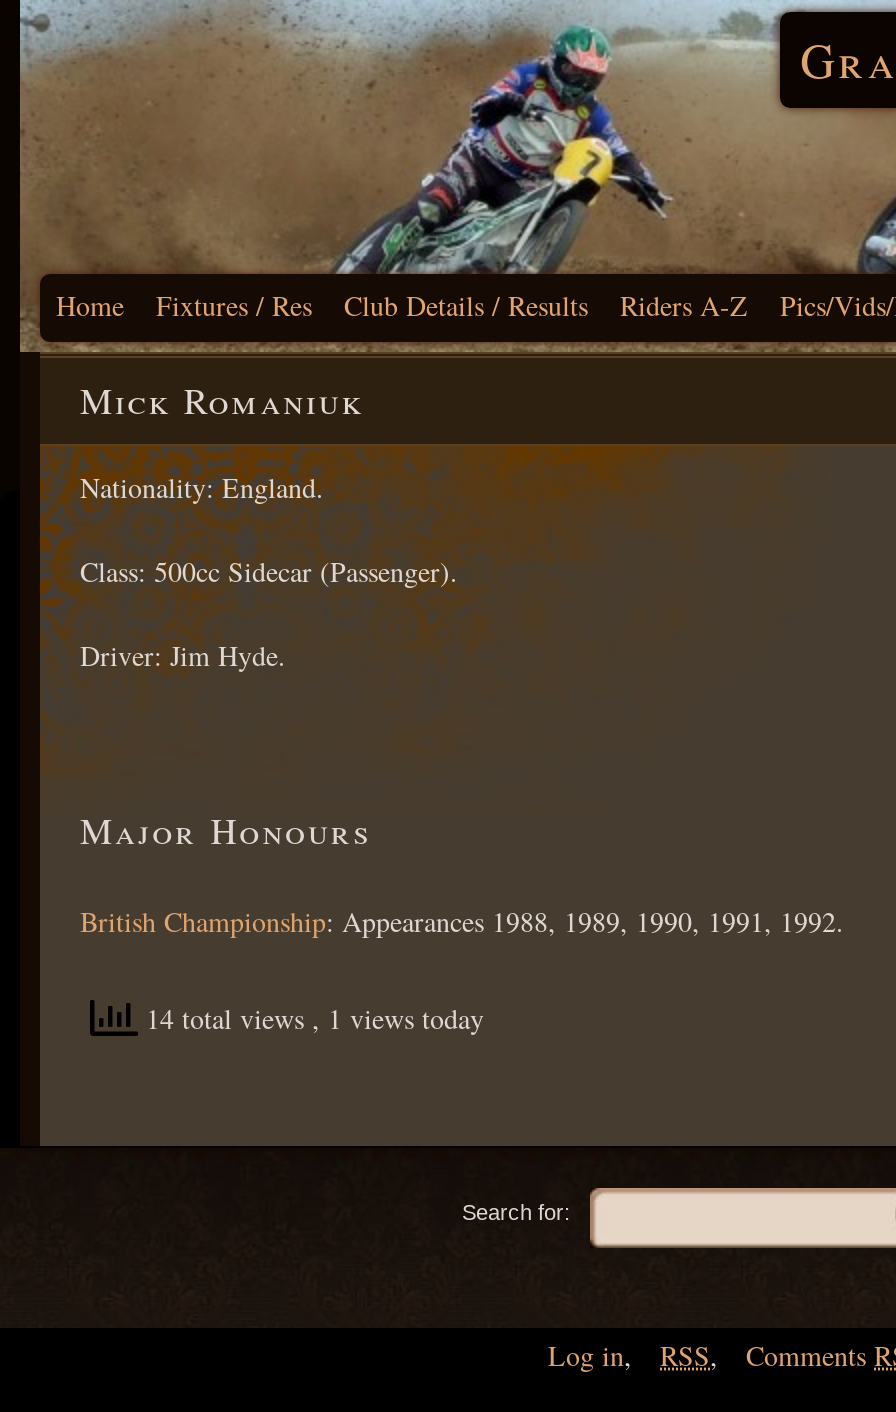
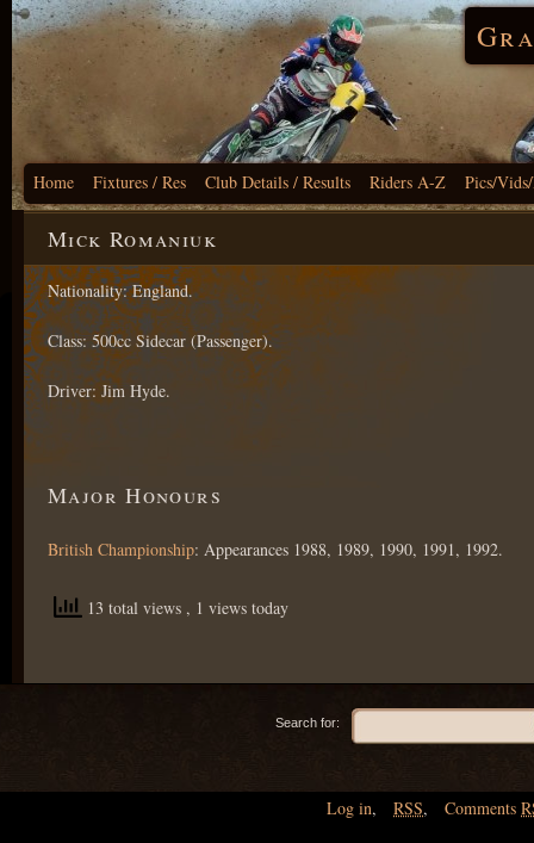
- 14 total views, 1 views today
+ 13 total views, 1 views today
